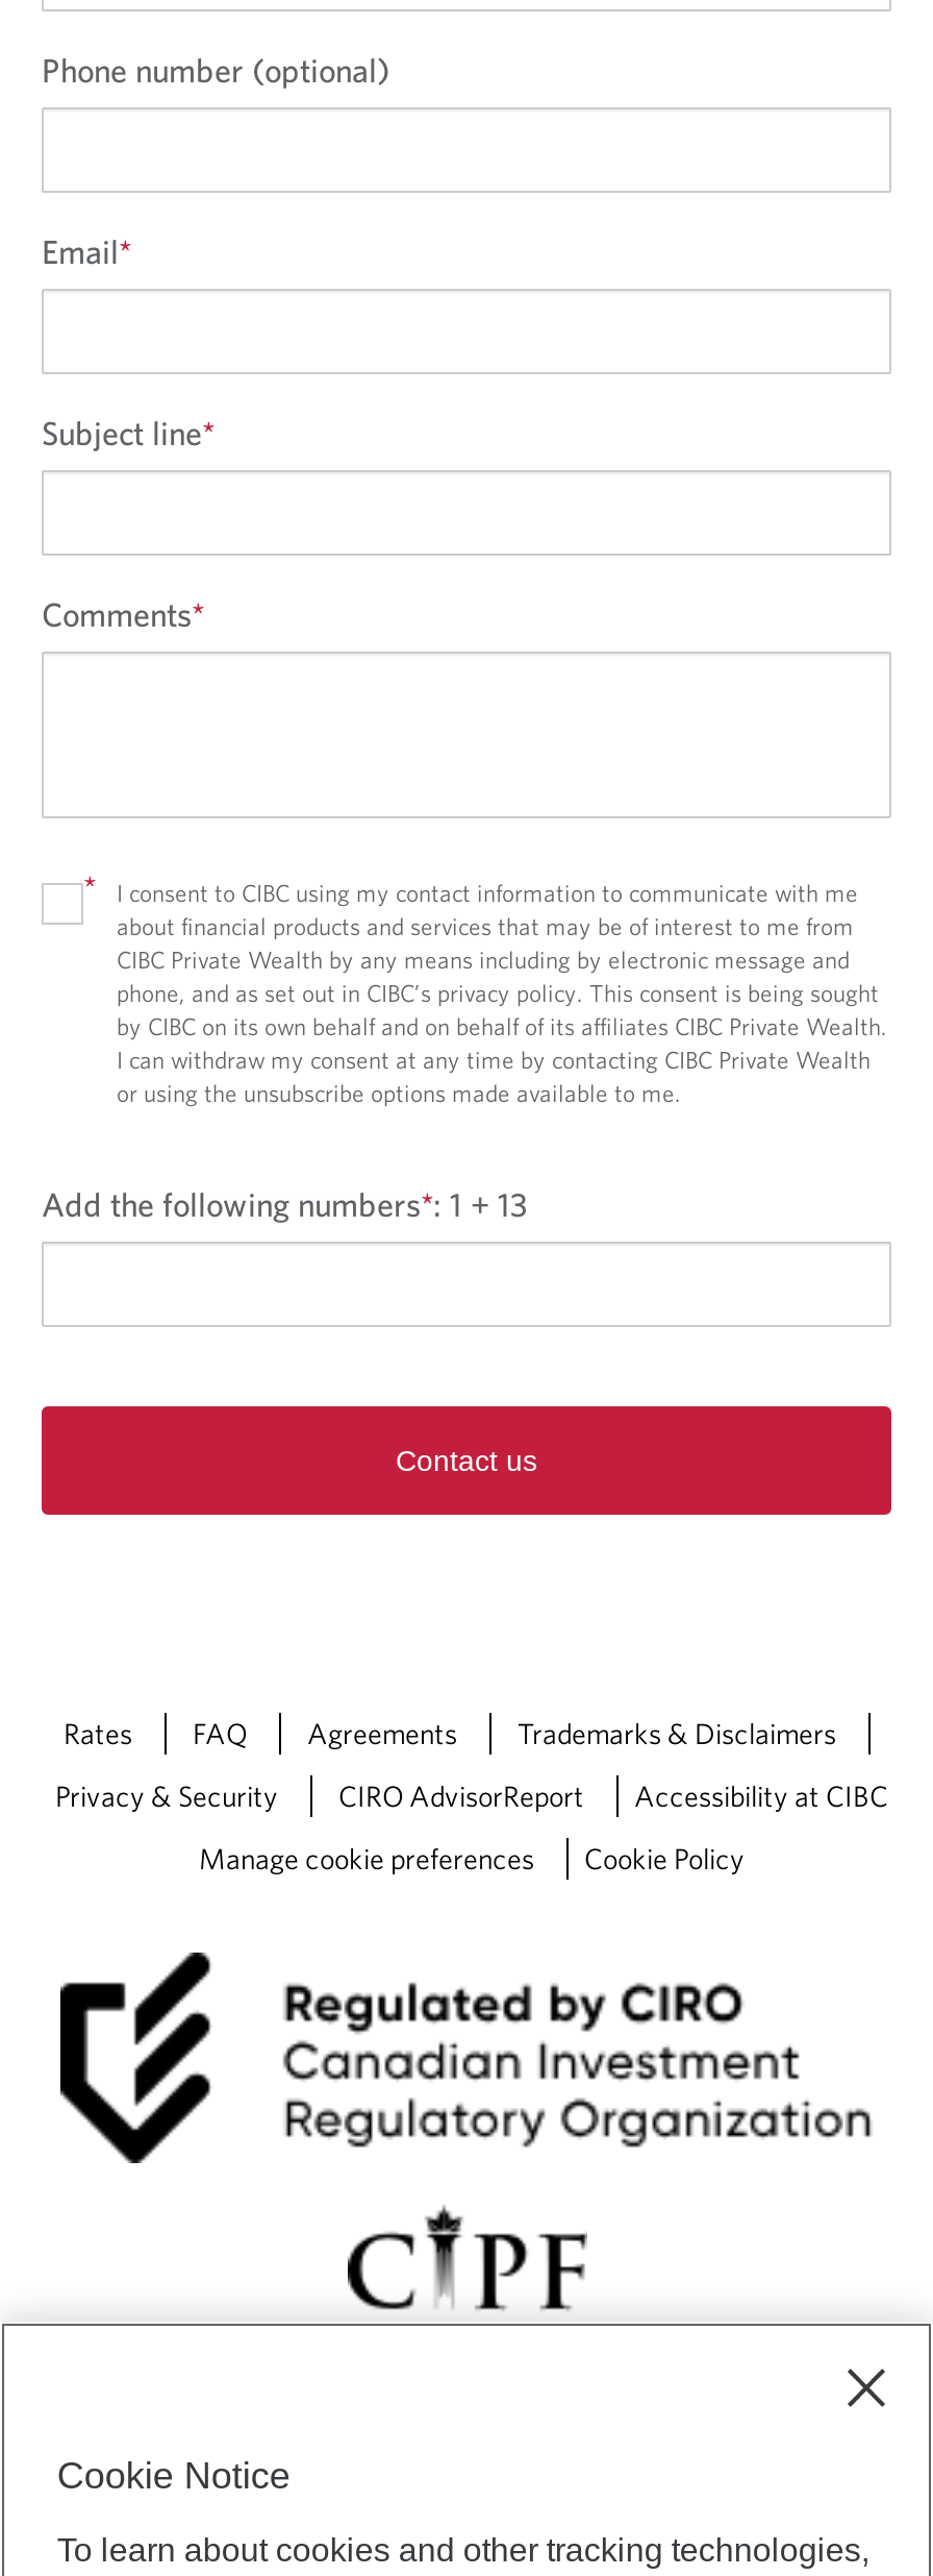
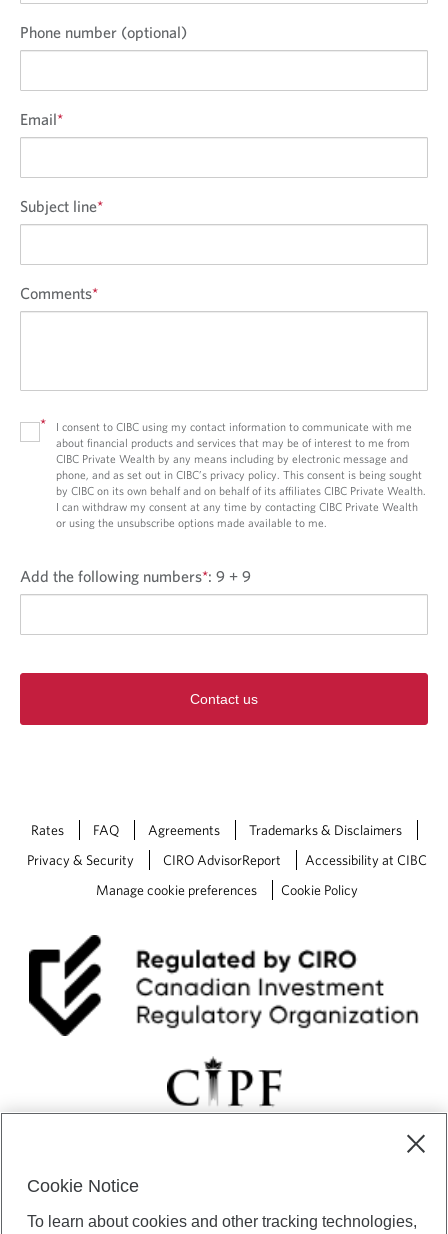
- Add the following numbers*: 1 + 13
+ Add the following numbers*: 9 + 9
